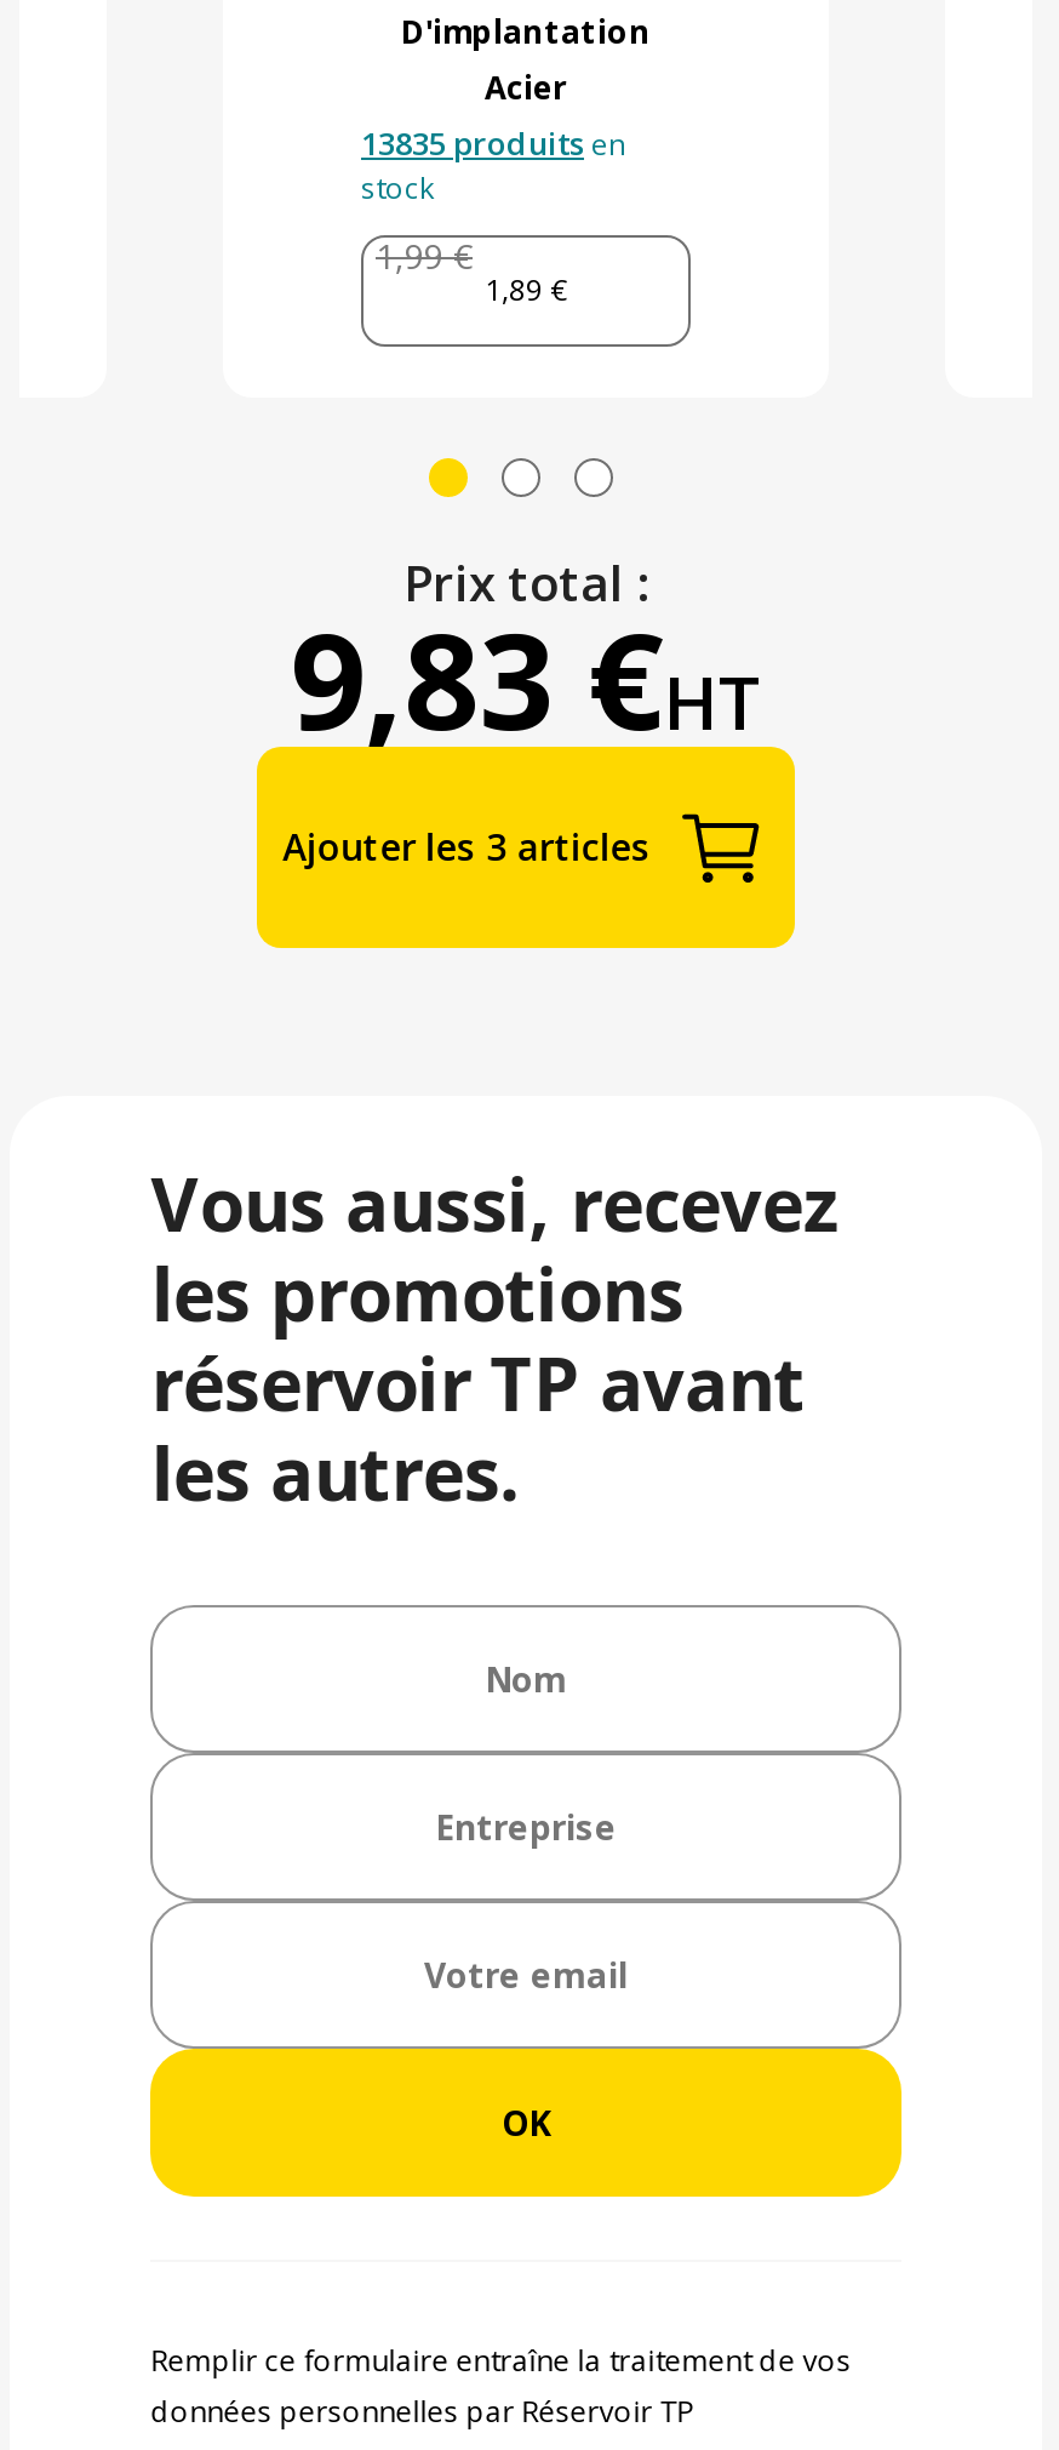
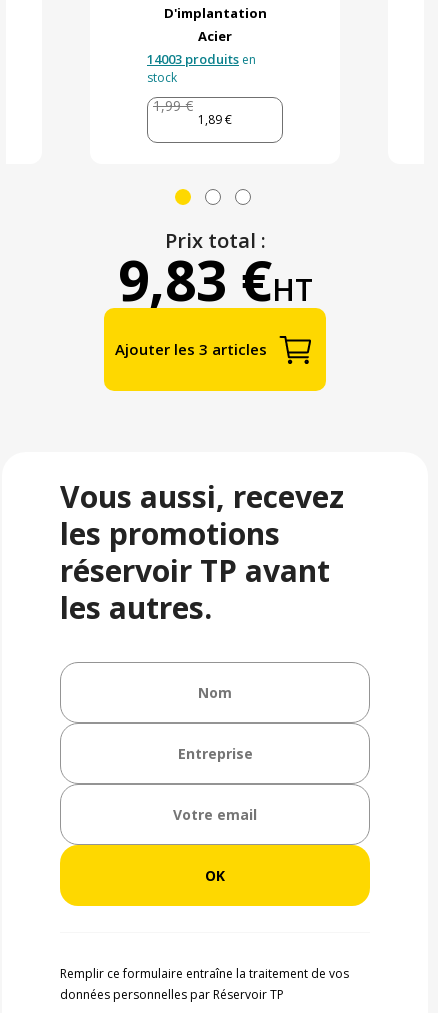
- 13835 produits en
+ 14003 produits en
